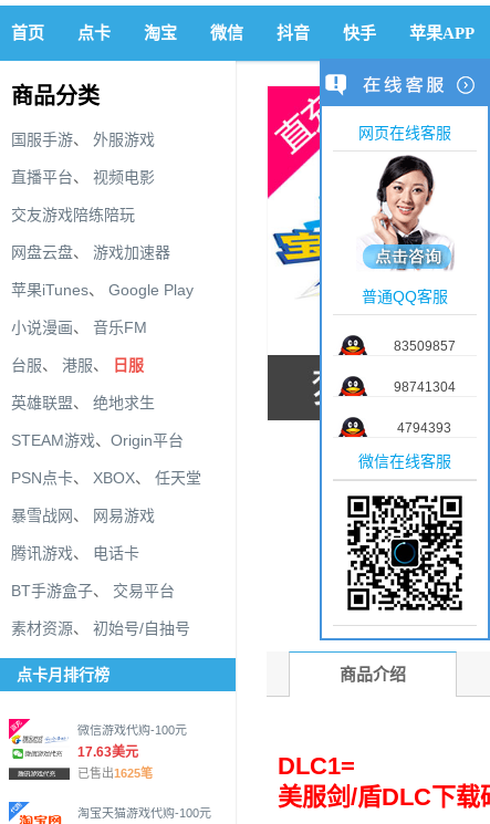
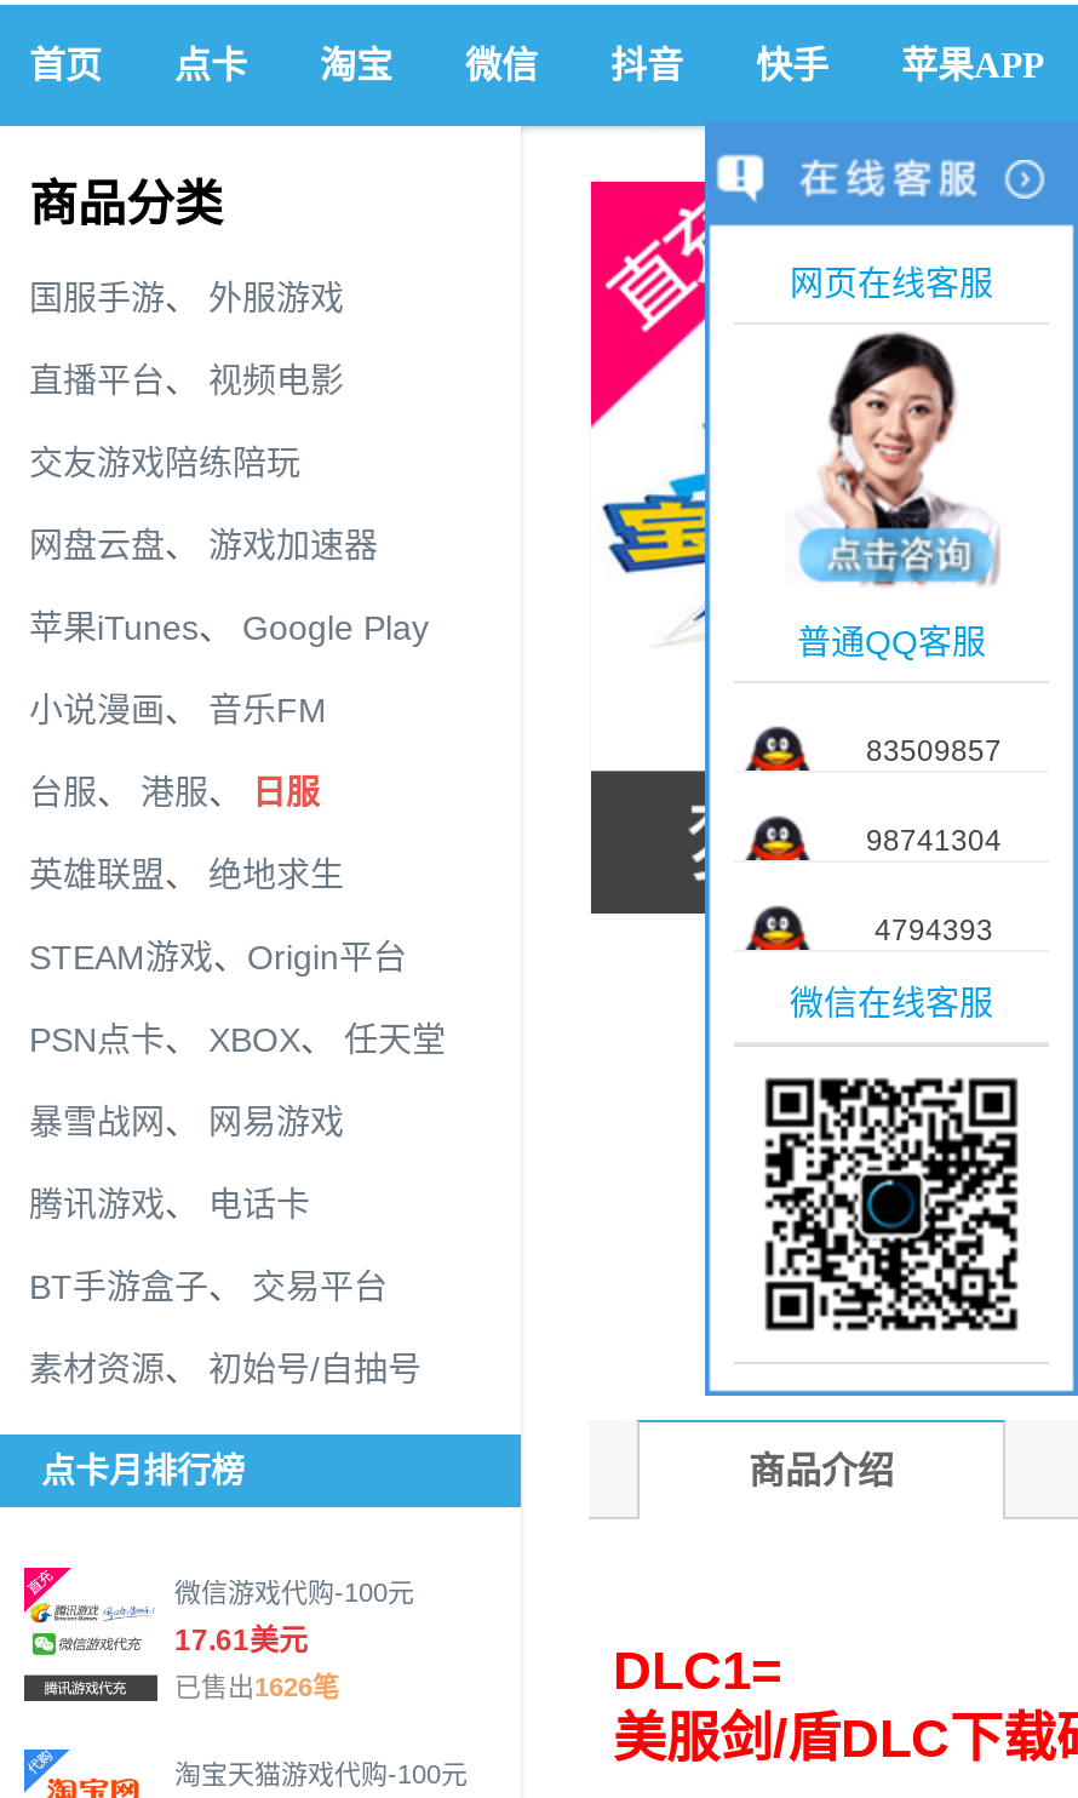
- 17.63美元
+ 17.61美元

- 已售出1625笔
+ 已售出1626笔
